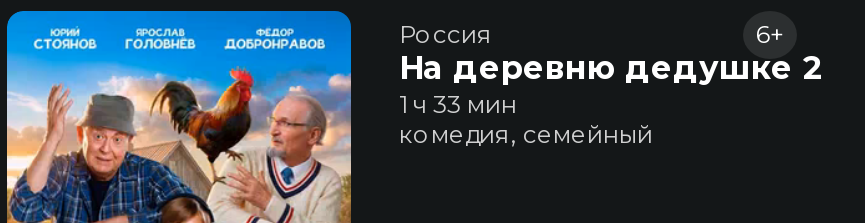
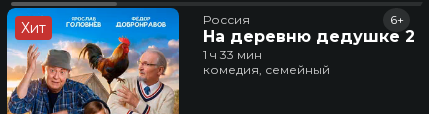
+ Хит
